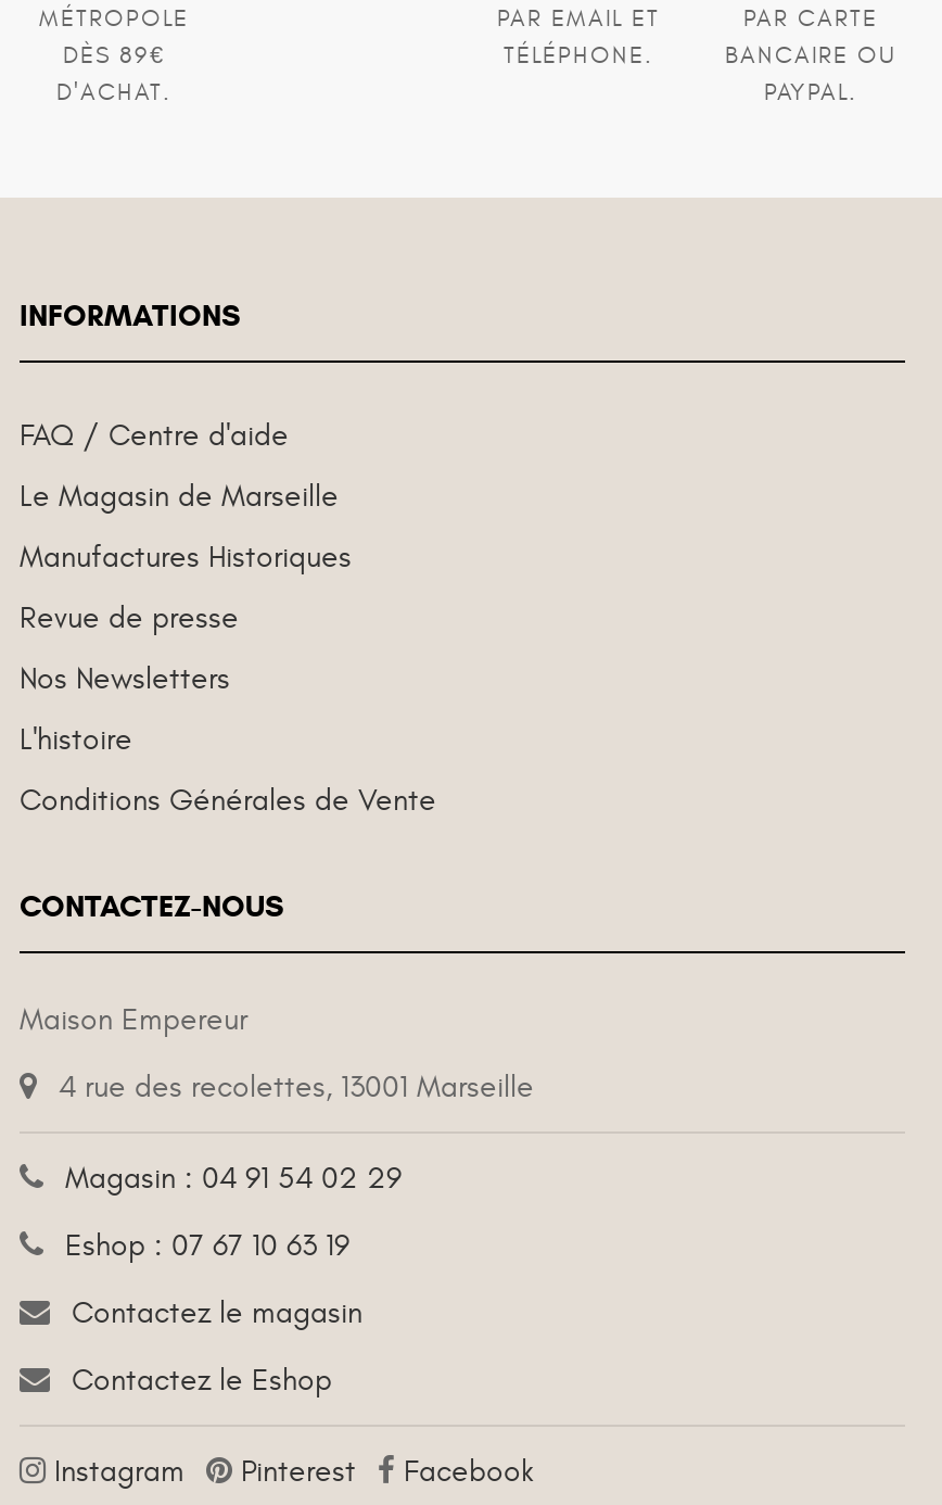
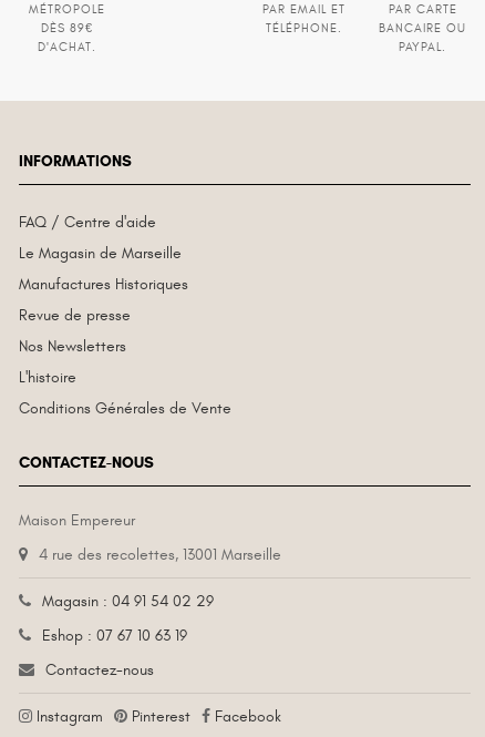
- Contactez le magasin
- Contactez le Eshop
+ Contactez-nous
